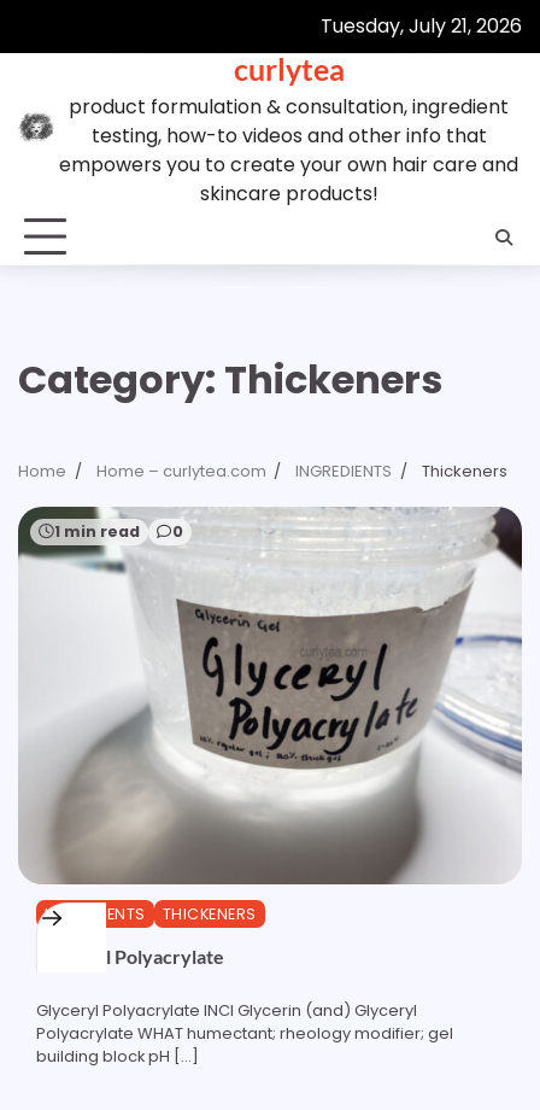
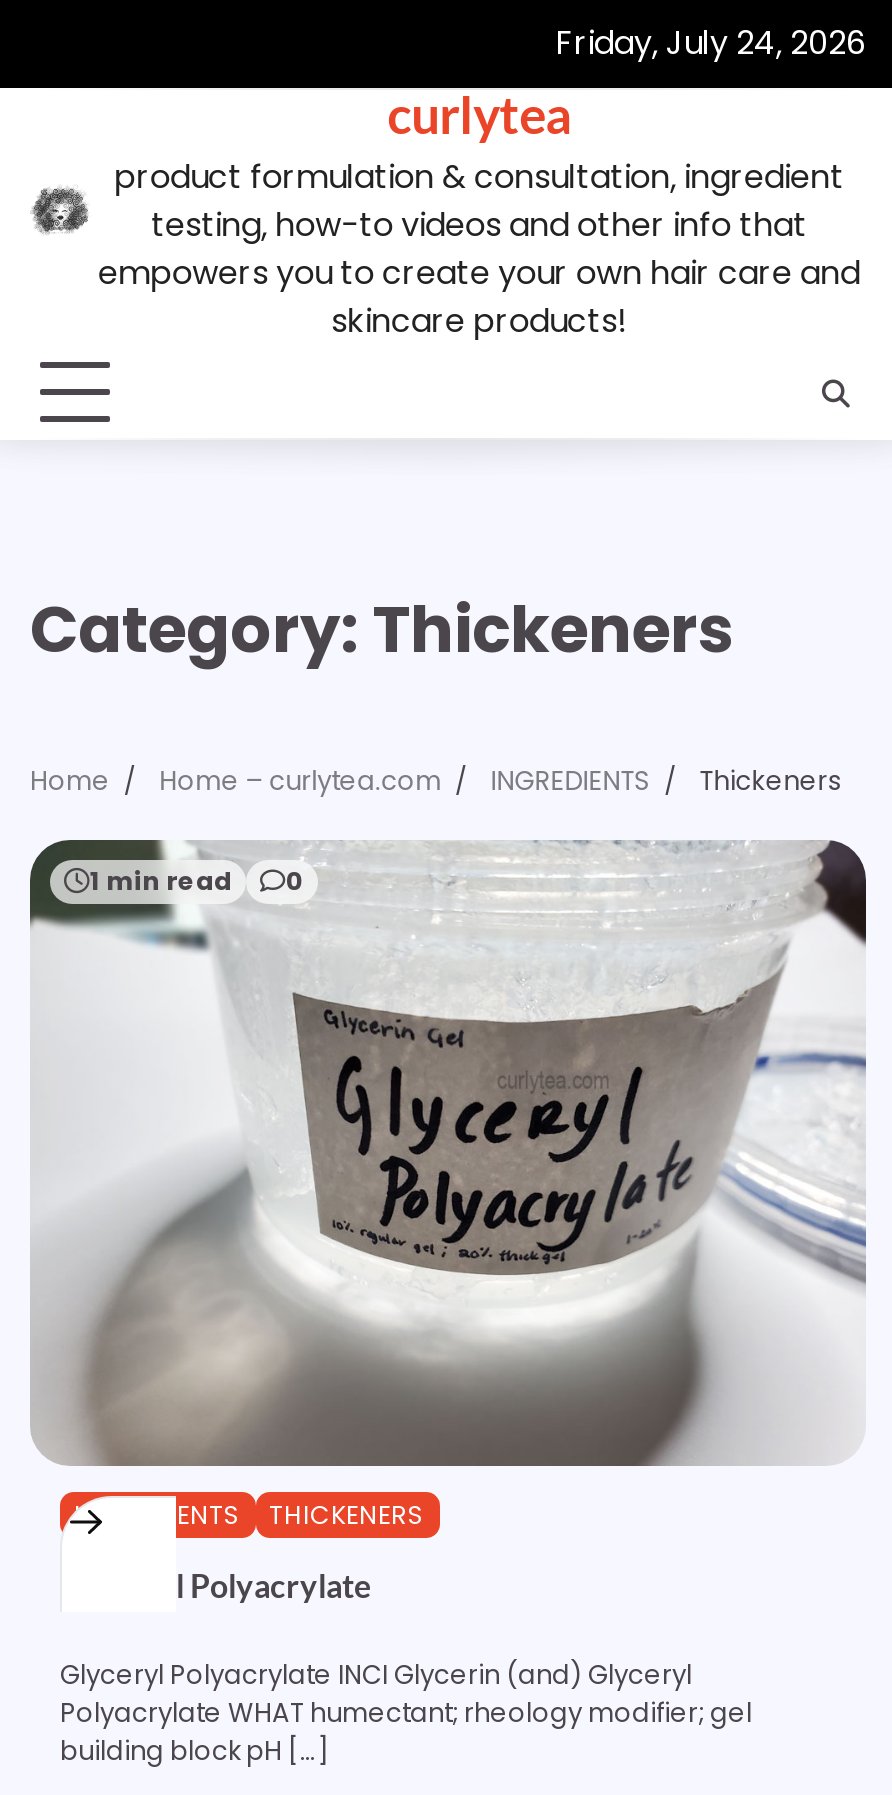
- Tuesday, July 21, 2026
+ Friday, July 24, 2026
